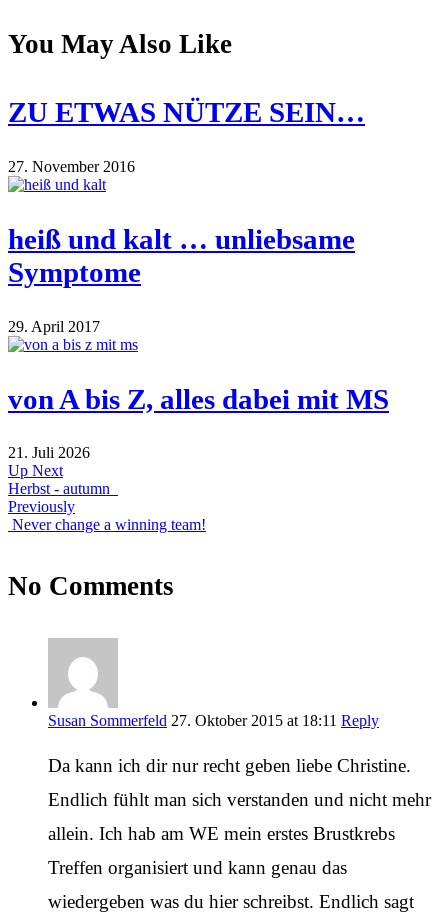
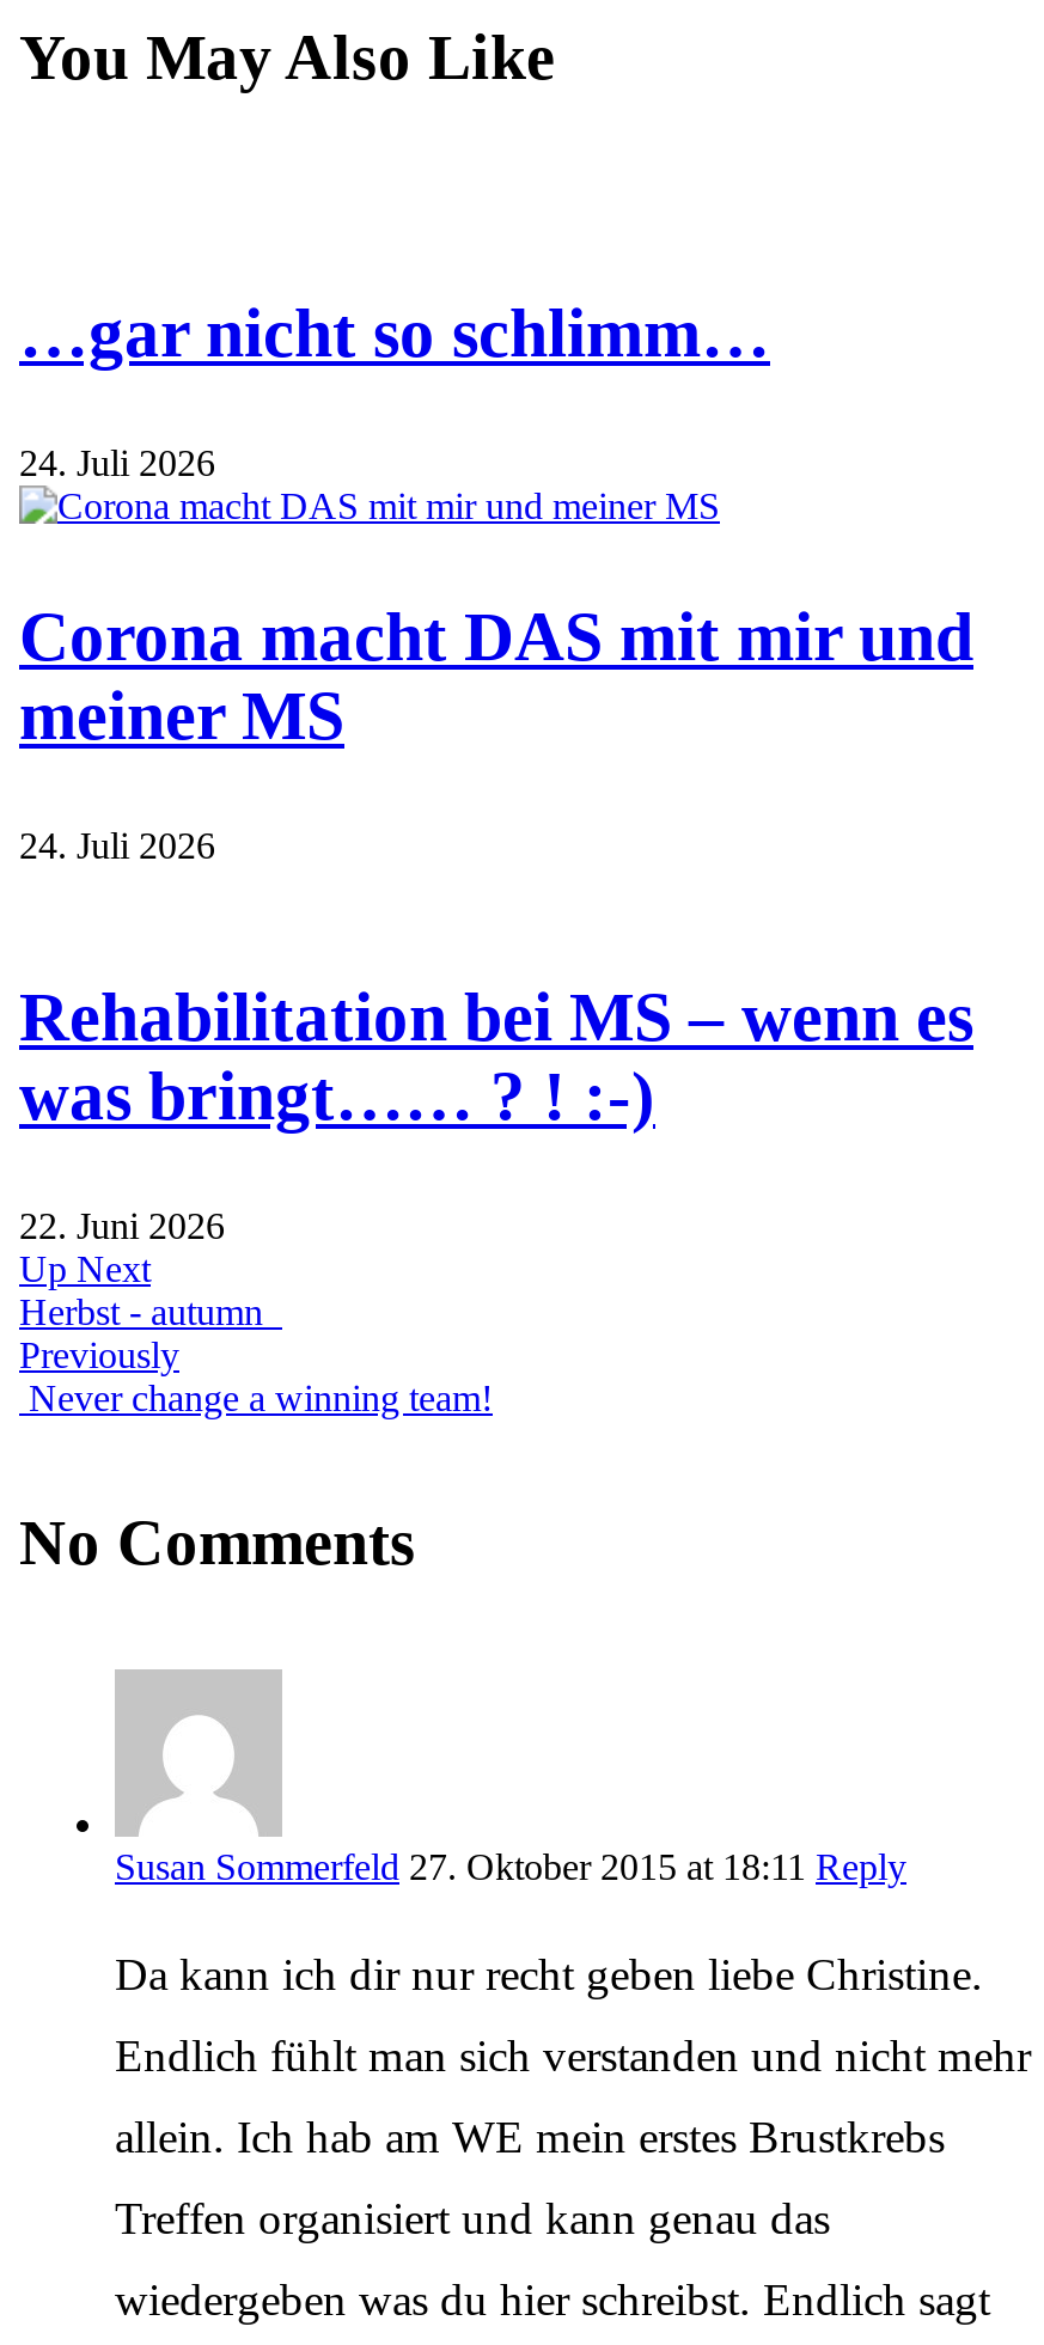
- ZU ETWAS NÜTZE SEIN…
+ …gar nicht so schlimm…

- 27. November 2016
+ 24. Juli 2026

- heiß und kalt … unliebsame
- Symptome
+ Corona macht DAS mit mir und
+ meiner MS

- 29. April 2017
+ 24. Juli 2026

- von A bis Z, alles dabei mit MS
+ Rehabilitation bei MS – wenn es
+ was bringt…… ? ! :-)

- 21. Juli 2026
+ 22. Juni 2026
